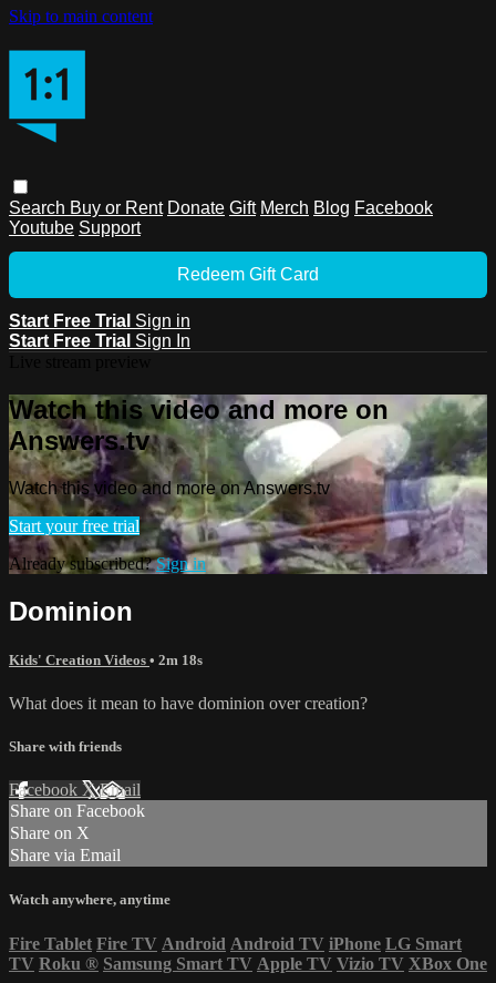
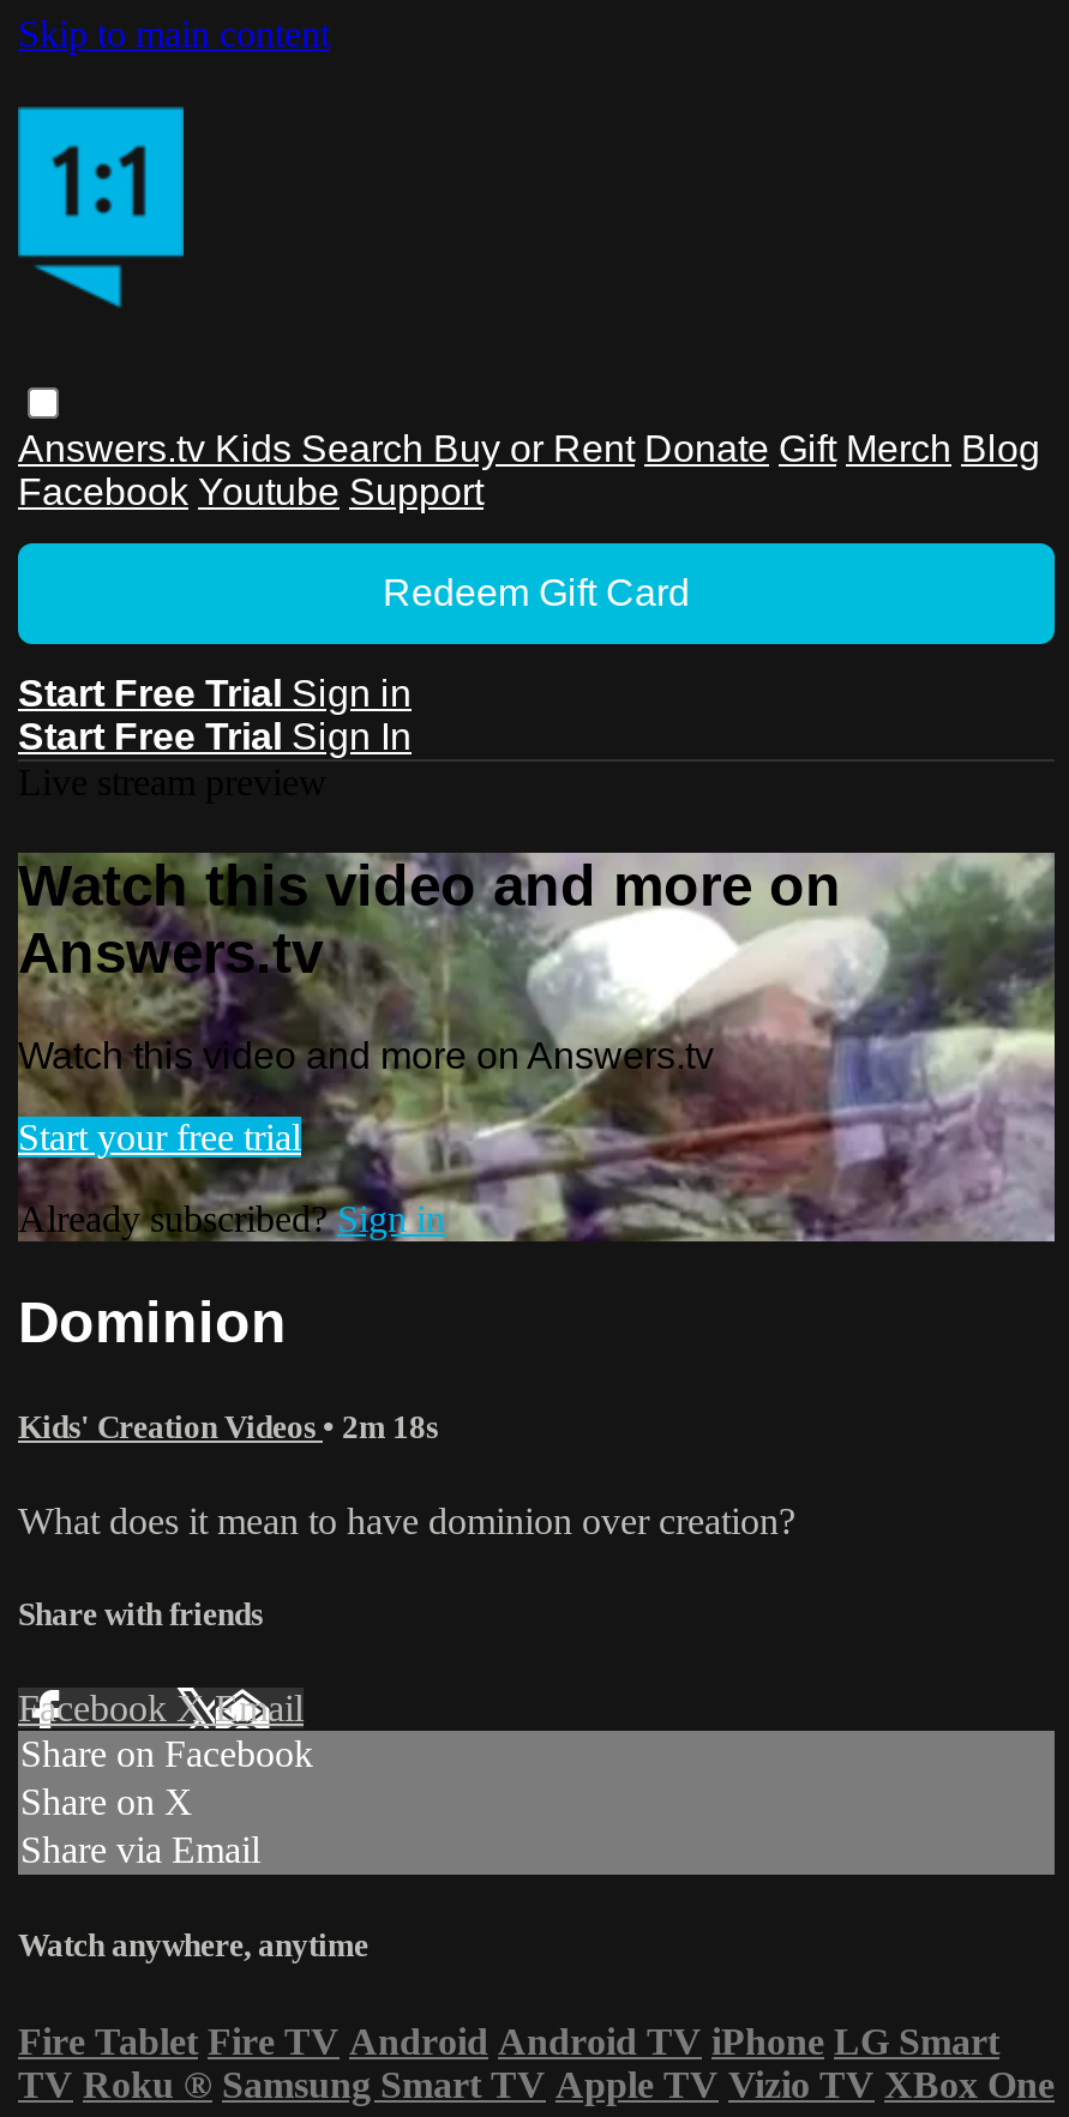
- Search Buy or Rent Donate Gift Merch Blog Facebook
- Youtube Support
+ Answers.tv Kids Search Buy or Rent Donate Gift Merch Blog
+ Facebook Youtube Support
